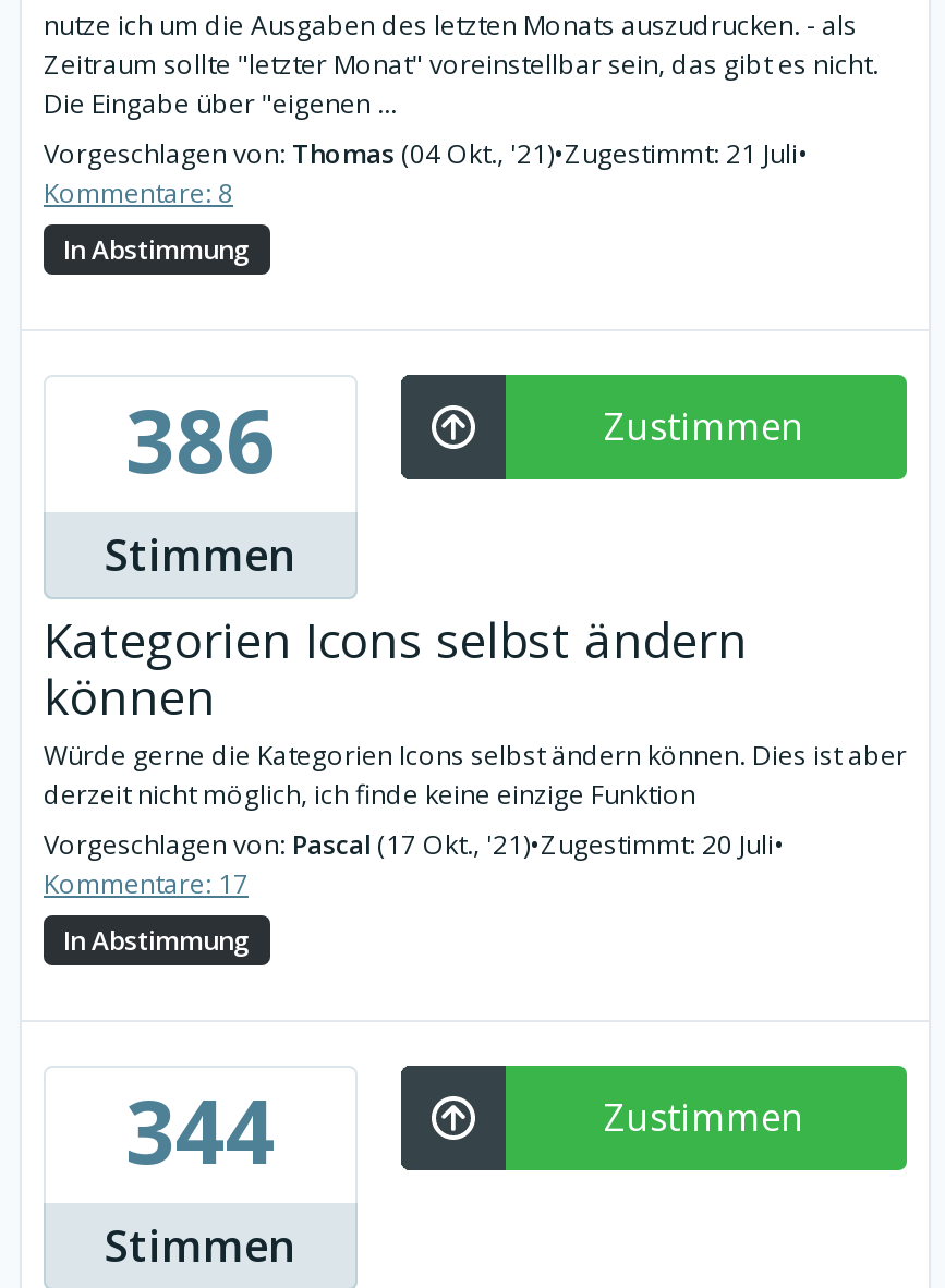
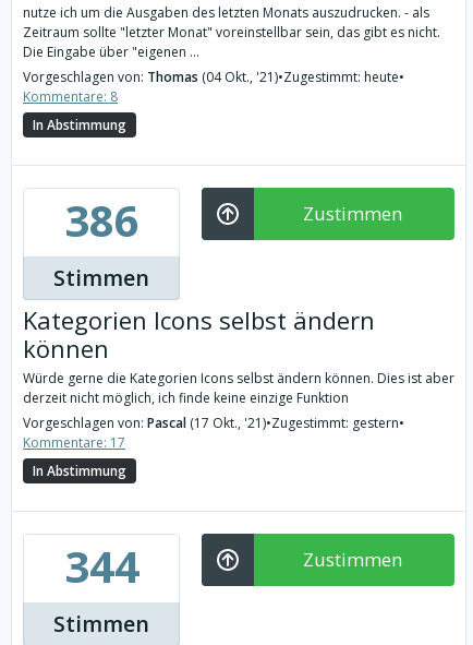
- Vorgeschlagen von: Thomas (04 Okt., '21) •Zugestimmt: 21 Juli•
+ Vorgeschlagen von: Thomas (04 Okt., '21) •Zugestimmt: heute•

- Vorgeschlagen von: Pascal (17 Okt., '21) •Zugestimmt: 20 Juli•
+ Vorgeschlagen von: Pascal (17 Okt., '21) •Zugestimmt: gestern•
